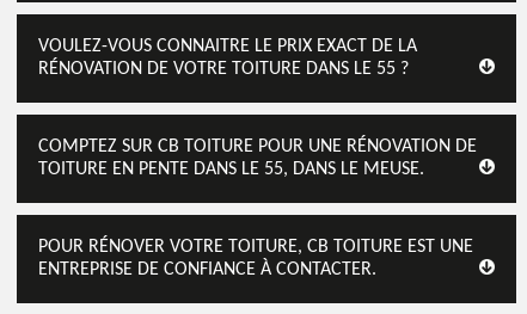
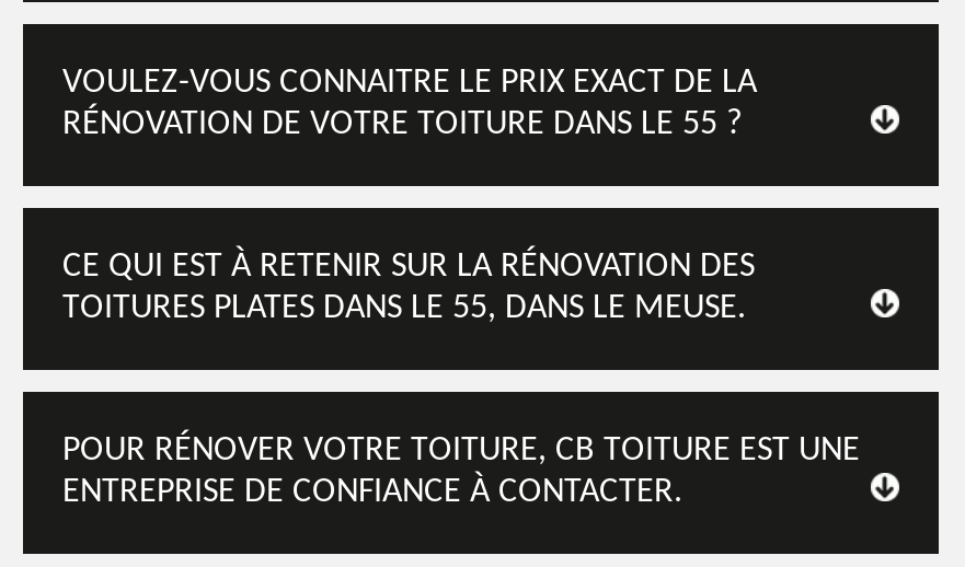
- COMPTEZ SUR CB TOITURE POUR UNE RÉNOVATION DE
- TOITURE EN PENTE DANS LE 55, DANS LE MEUSE.
+ CE QUI EST À RETENIR SUR LA RÉNOVATION DES
+ TOITURES PLATES DANS LE 55, DANS LE MEUSE.
